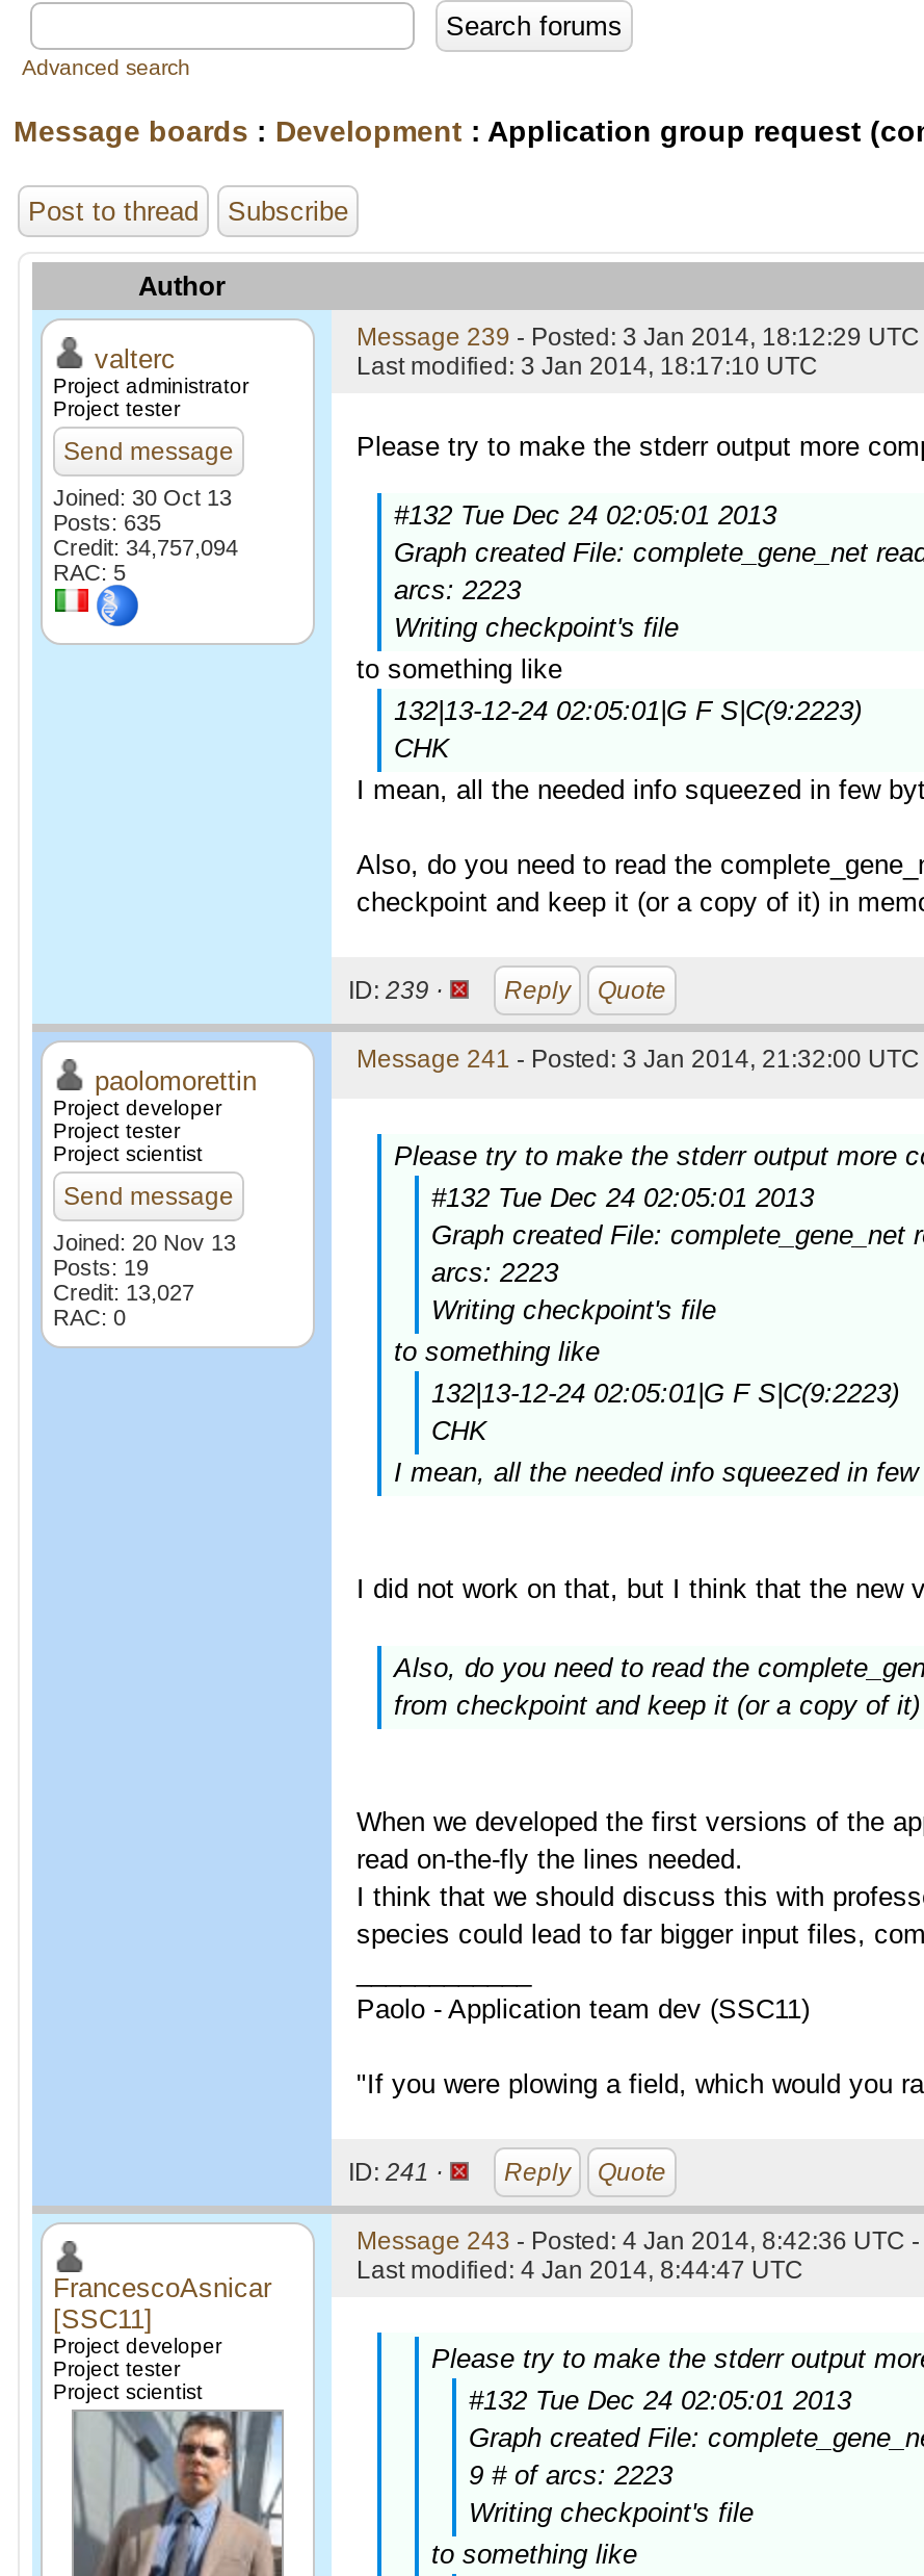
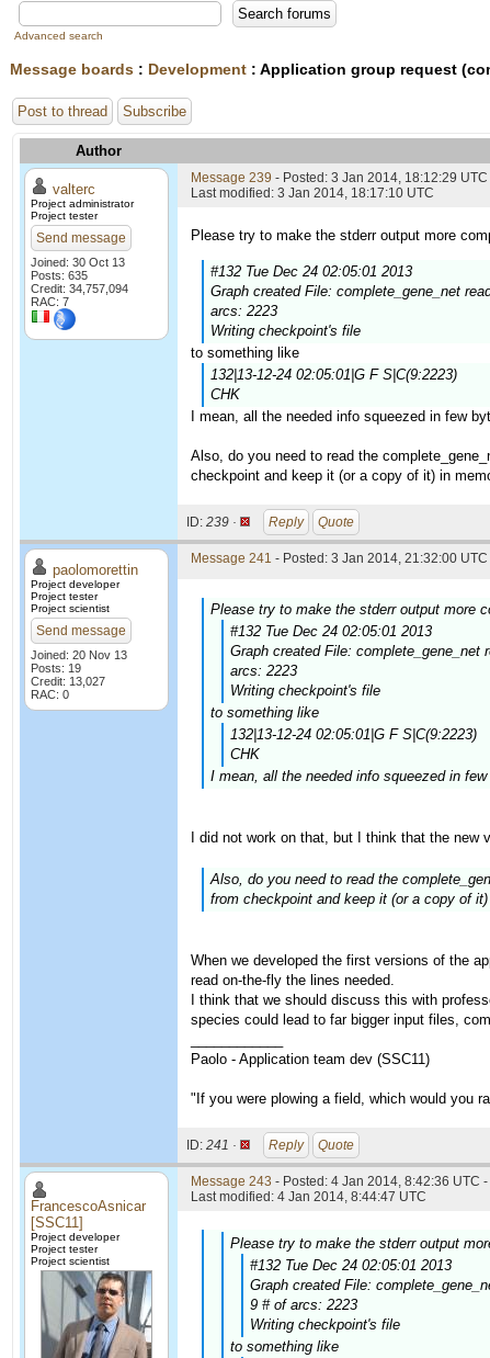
- RAC: 5
+ RAC: 7
